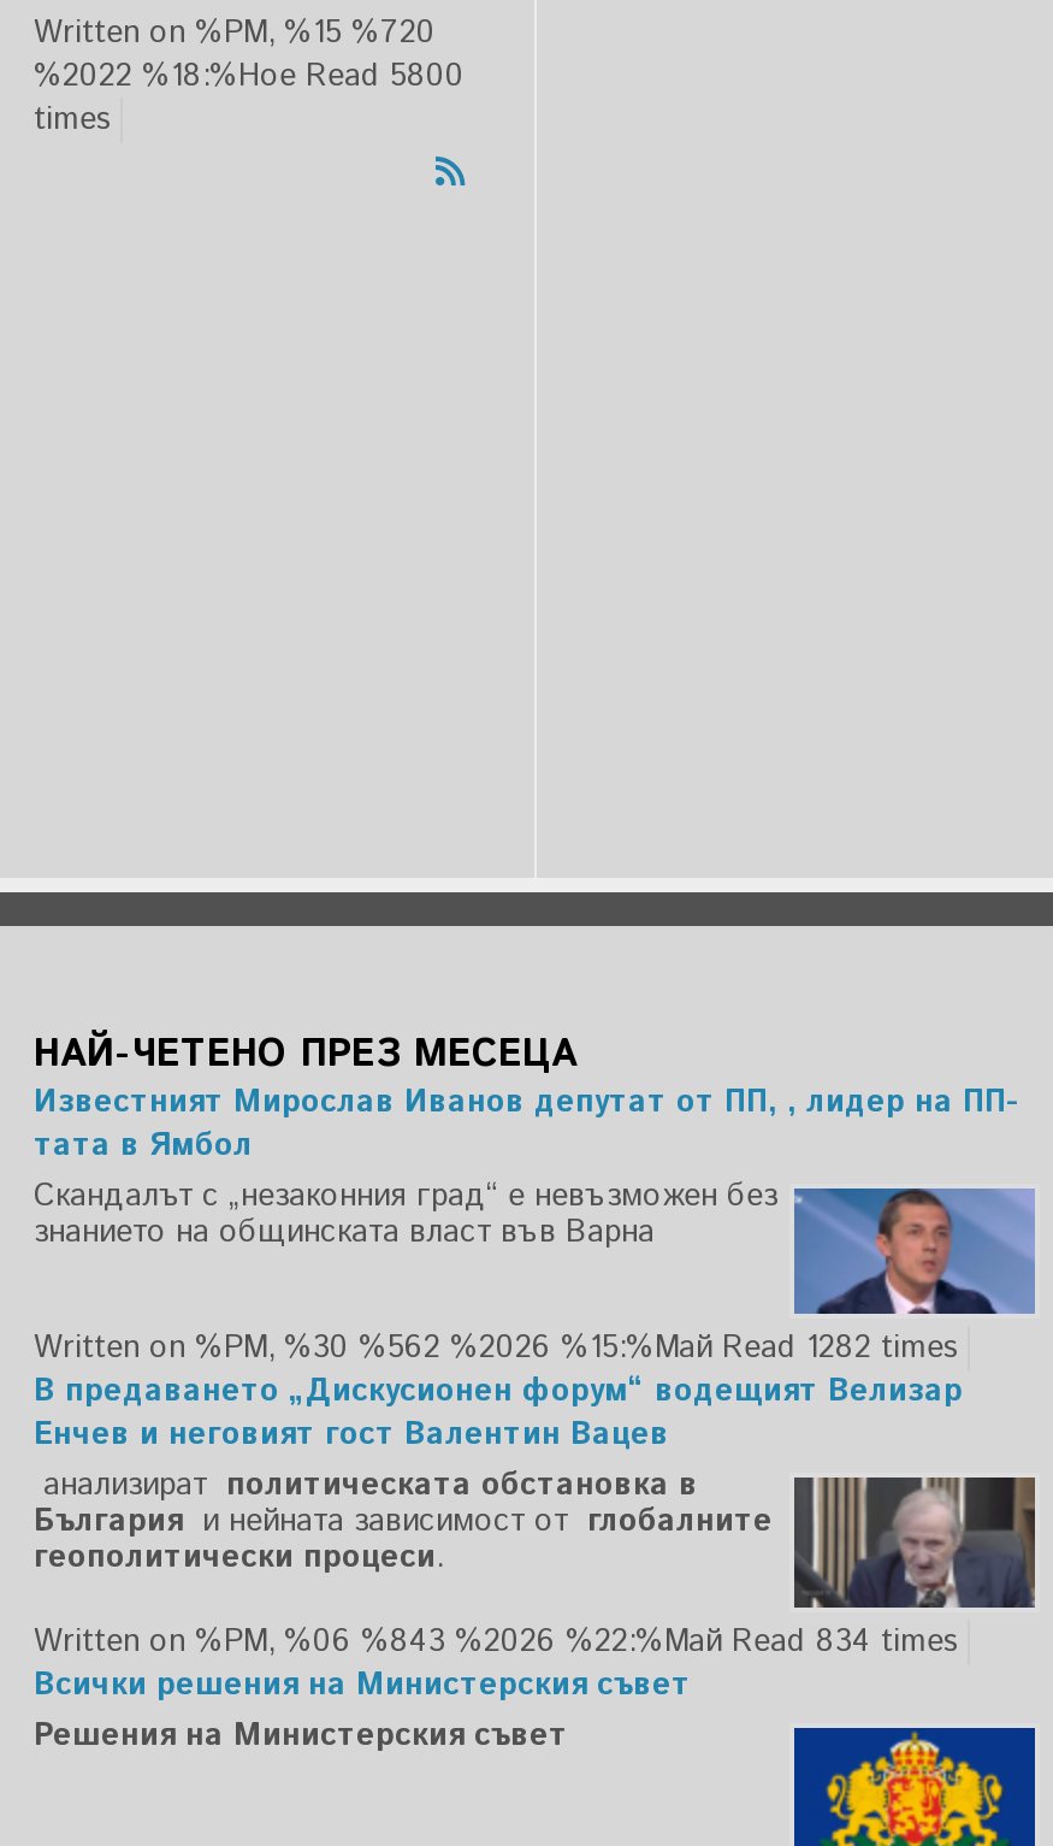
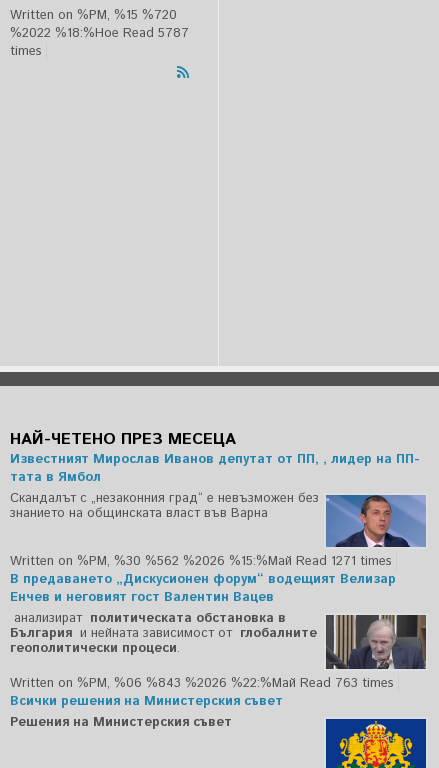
- %2022 %18:%Ное Read 5800
+ %2022 %18:%Ное Read 5787

- Written on %PM, %30 %562 %2026 %15:%Май Read 1282 times
+ Written on %PM, %30 %562 %2026 %15:%Май Read 1271 times

- Written on %PM, %06 %843 %2026 %22:%Май Read 834 times
+ Written on %PM, %06 %843 %2026 %22:%Май Read 763 times
